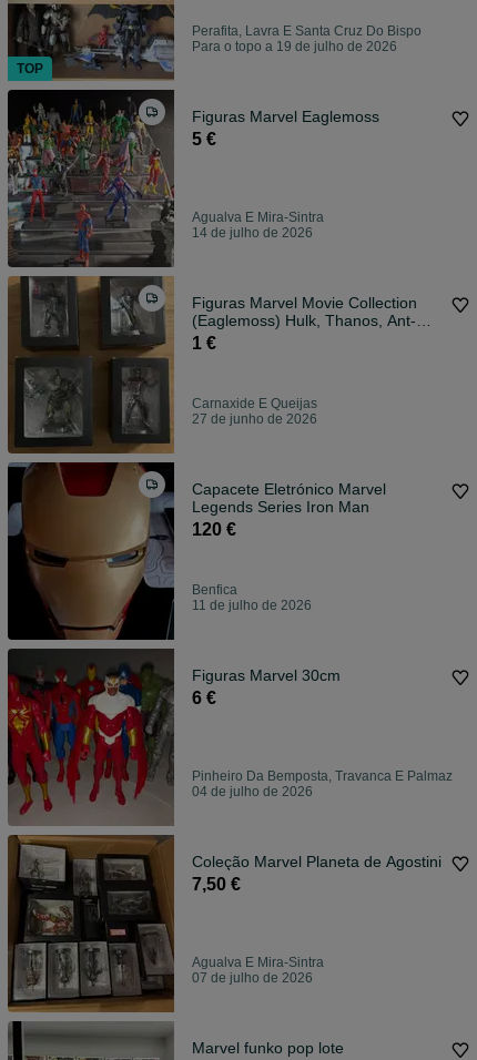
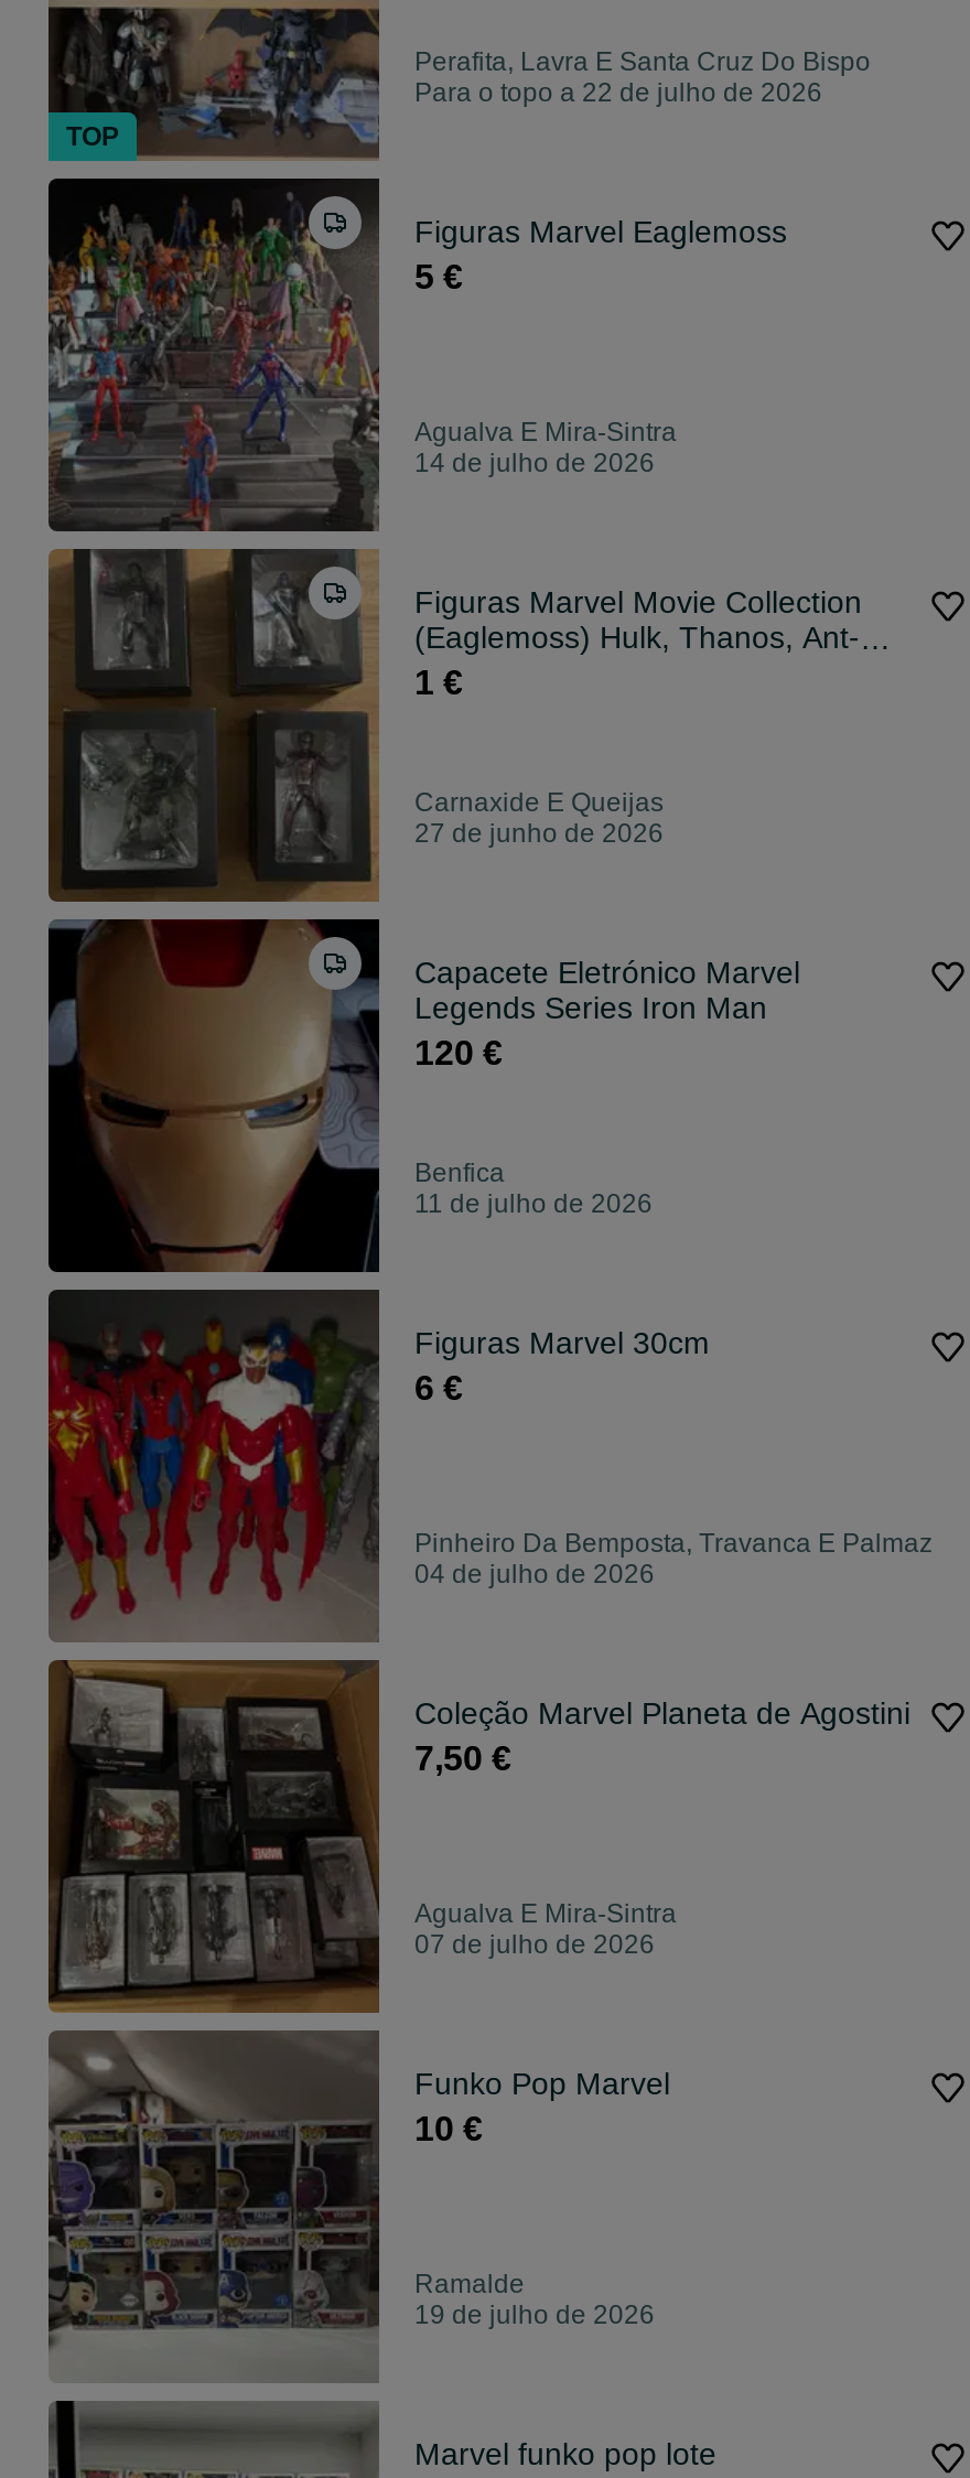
- Para o topo a 19 de julho de 2026
+ Para o topo a 22 de julho de 2026

+ [image]
+ Funko Pop Marvel
+ 10 €

+ Ramalde
+ 19 de julho de 2026
